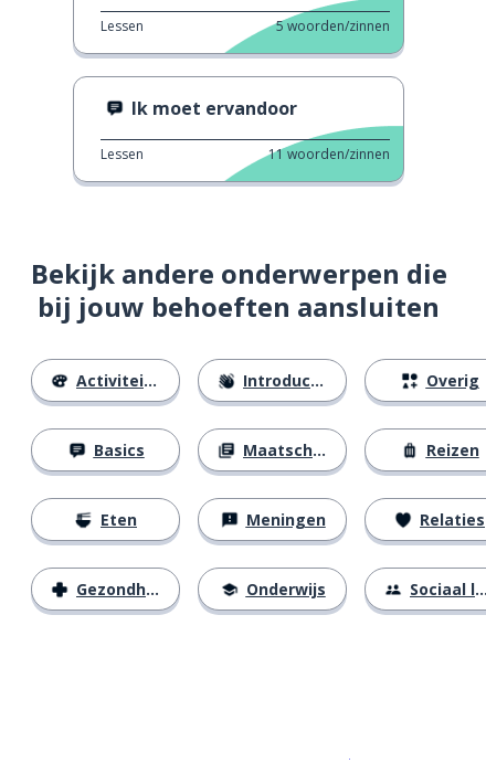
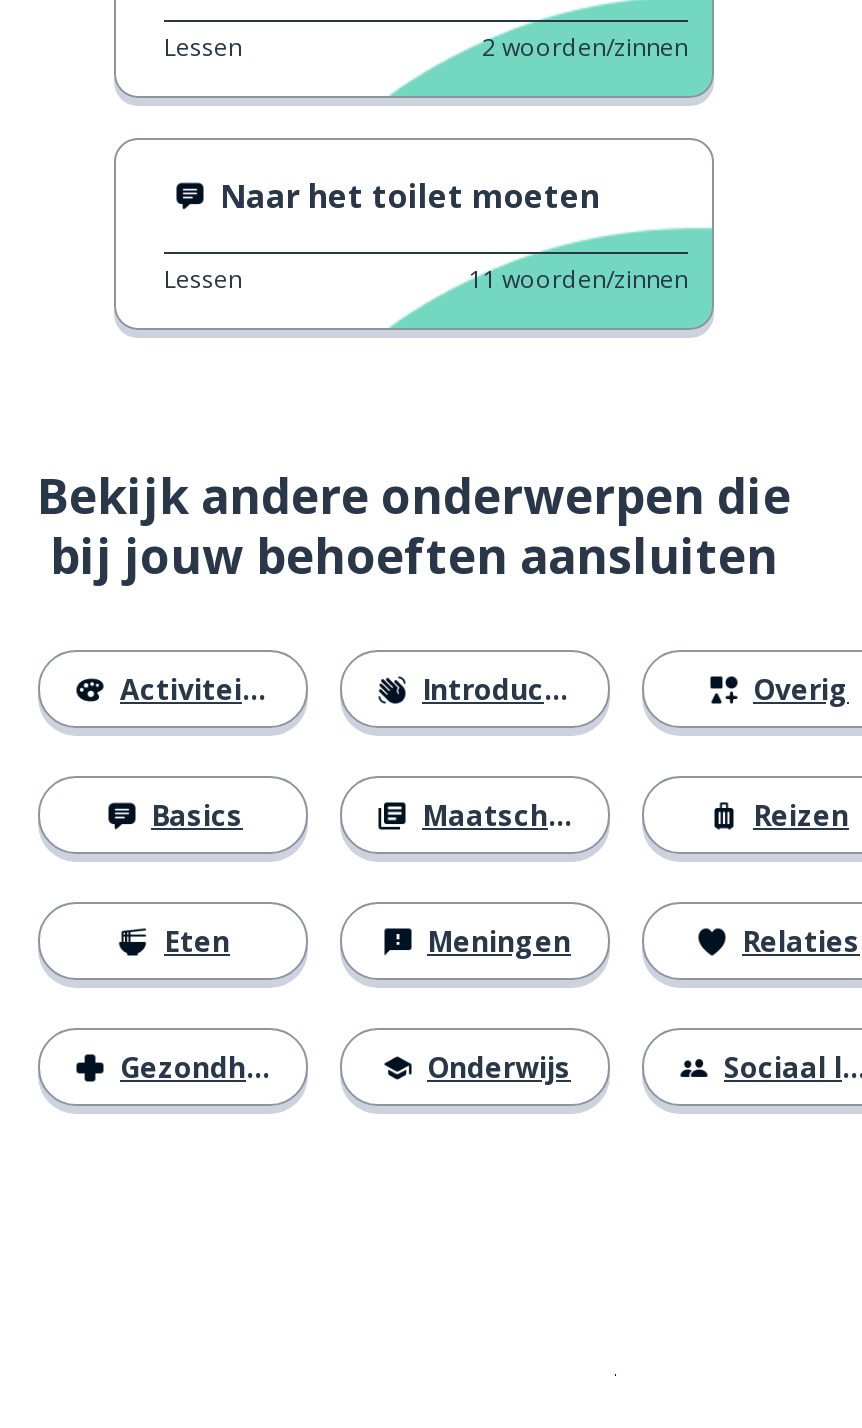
- 5 woorden/zinnen
+ 2 woorden/zinnen

- Ik moet ervandoor
+ Naar het toilet moeten
